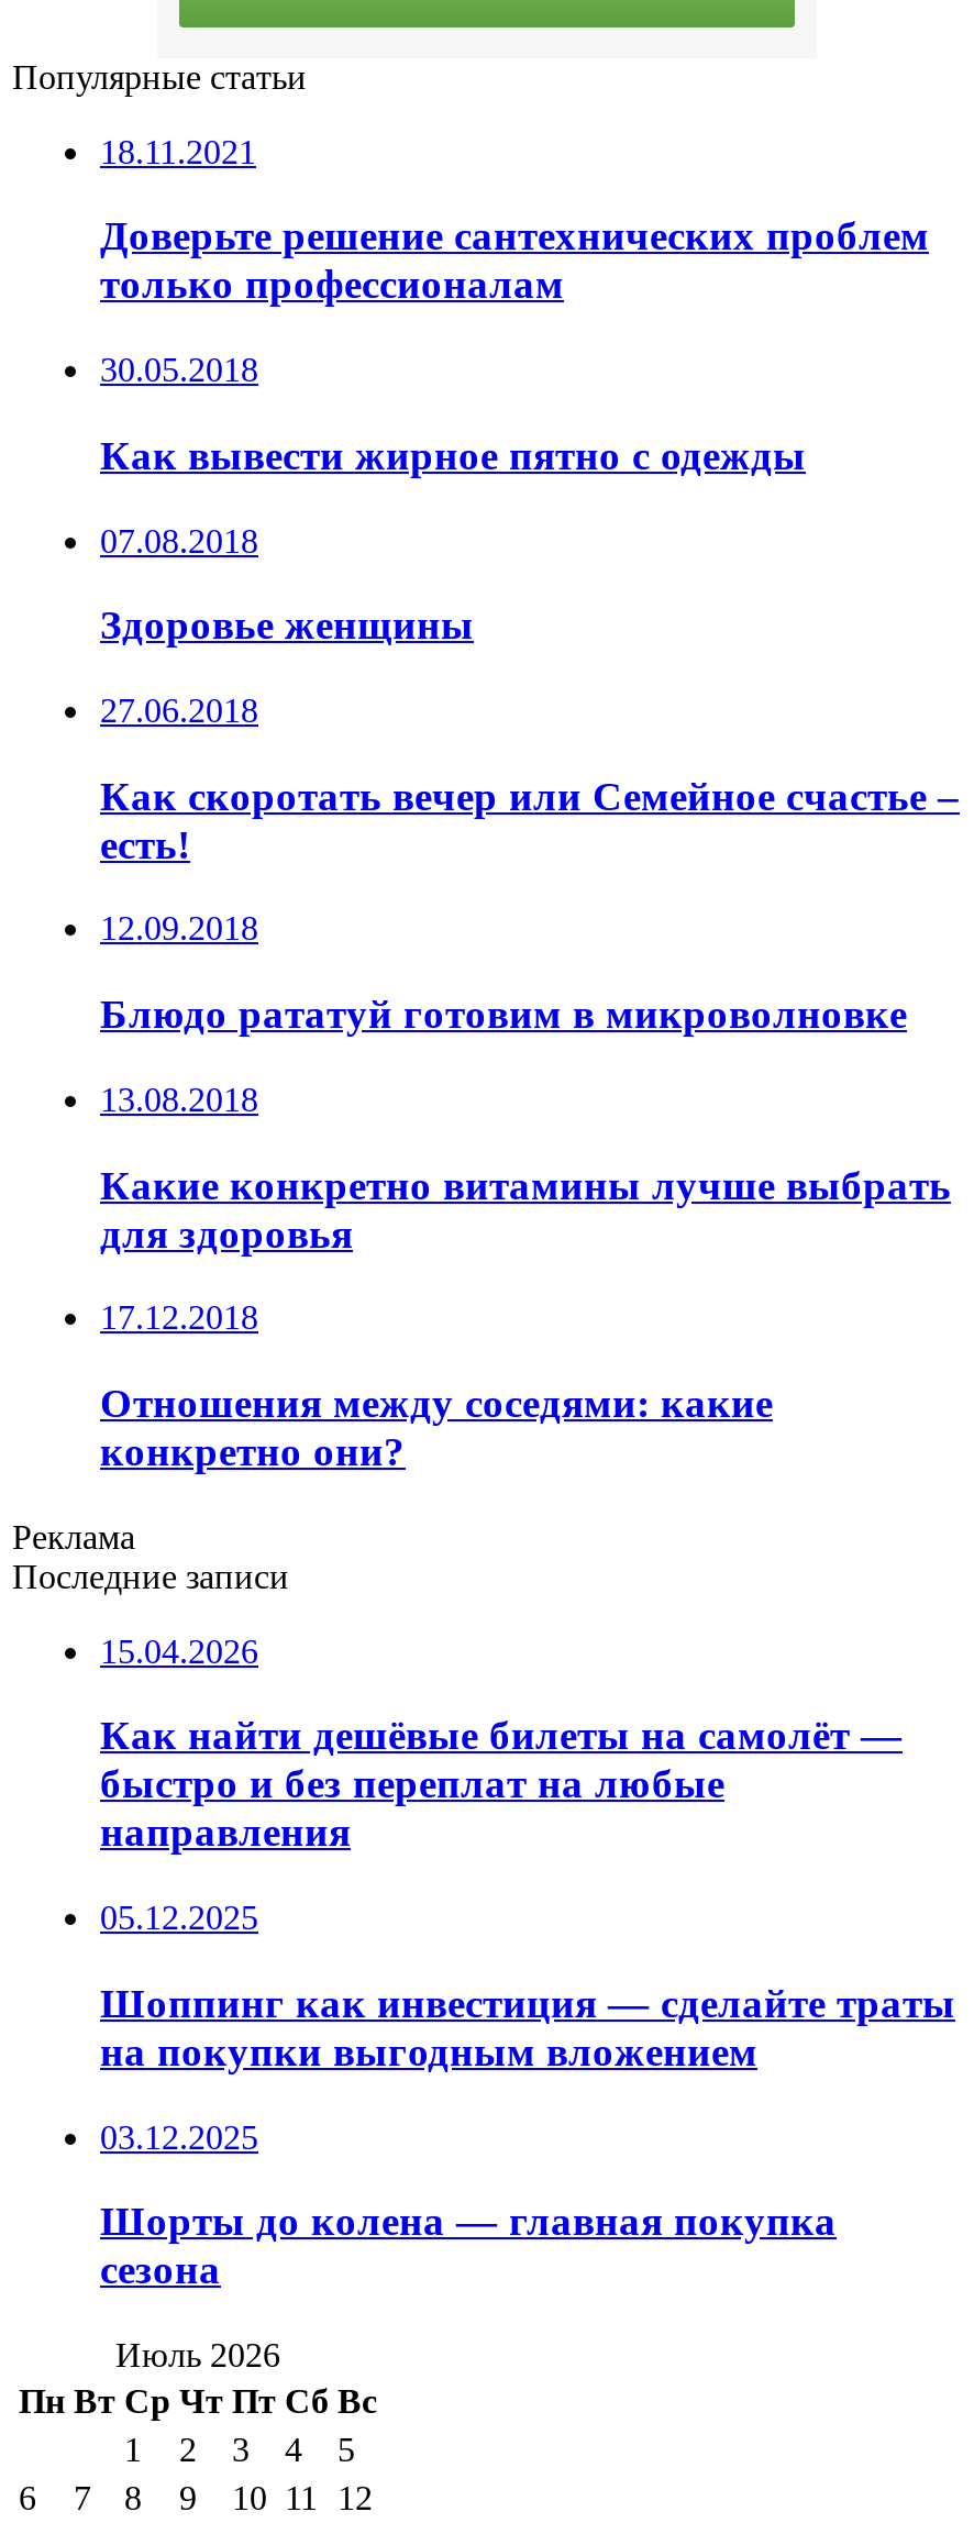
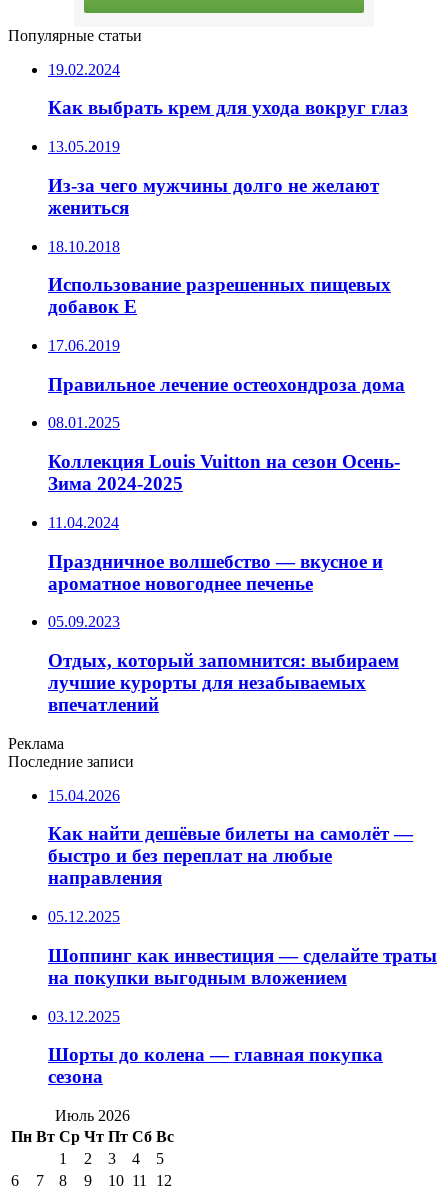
- 18.11.2021
+ 19.02.2024

- Доверьте решение сантехнических проблем
- только профессионалам
+ Как выбрать крем для ухода вокруг глаз

- 30.05.2018
+ 13.05.2019

- Как вывести жирное пятно с одежды
+ Из-за чего мужчины долго не желают
+ жениться

- 07.08.2018
+ 18.10.2018

- Здоровье женщины
+ Использование разрешенных пищевых
+ добавок Е

- 27.06.2018
+ 17.06.2019

- Как скоротать вечер или Семейное счастье –
- есть!
+ Правильное лечение остеохондроза дома

- 12.09.2018
+ 08.01.2025

- Блюдо рататуй готовим в микроволновке
+ Коллекция Louis Vuitton на сезон Осень-
+ Зима 2024-2025

- 13.08.2018
+ 11.04.2024

- Какие конкретно витамины лучше выбрать
- для здоровья
+ Праздничное волшебство — вкусное и
+ ароматное новогоднее печенье

- 17.12.2018
+ 05.09.2023

- Отношения между соседями: какие
- конкретно они?
+ Отдых, который запомнится: выбираем
+ лучшие курорты для незабываемых
+ впечатлений
